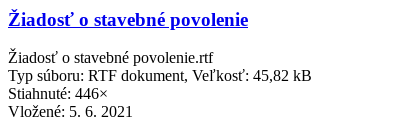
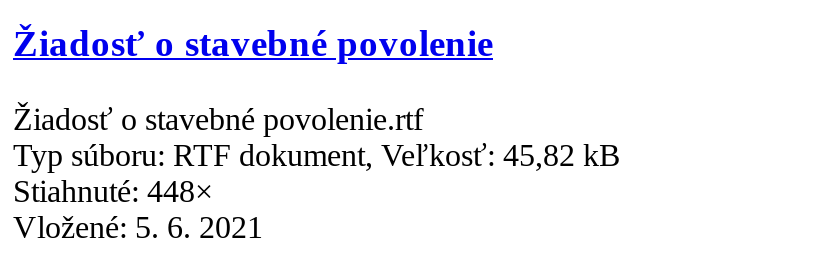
- Stiahnuté: 446×
+ Stiahnuté: 448×
